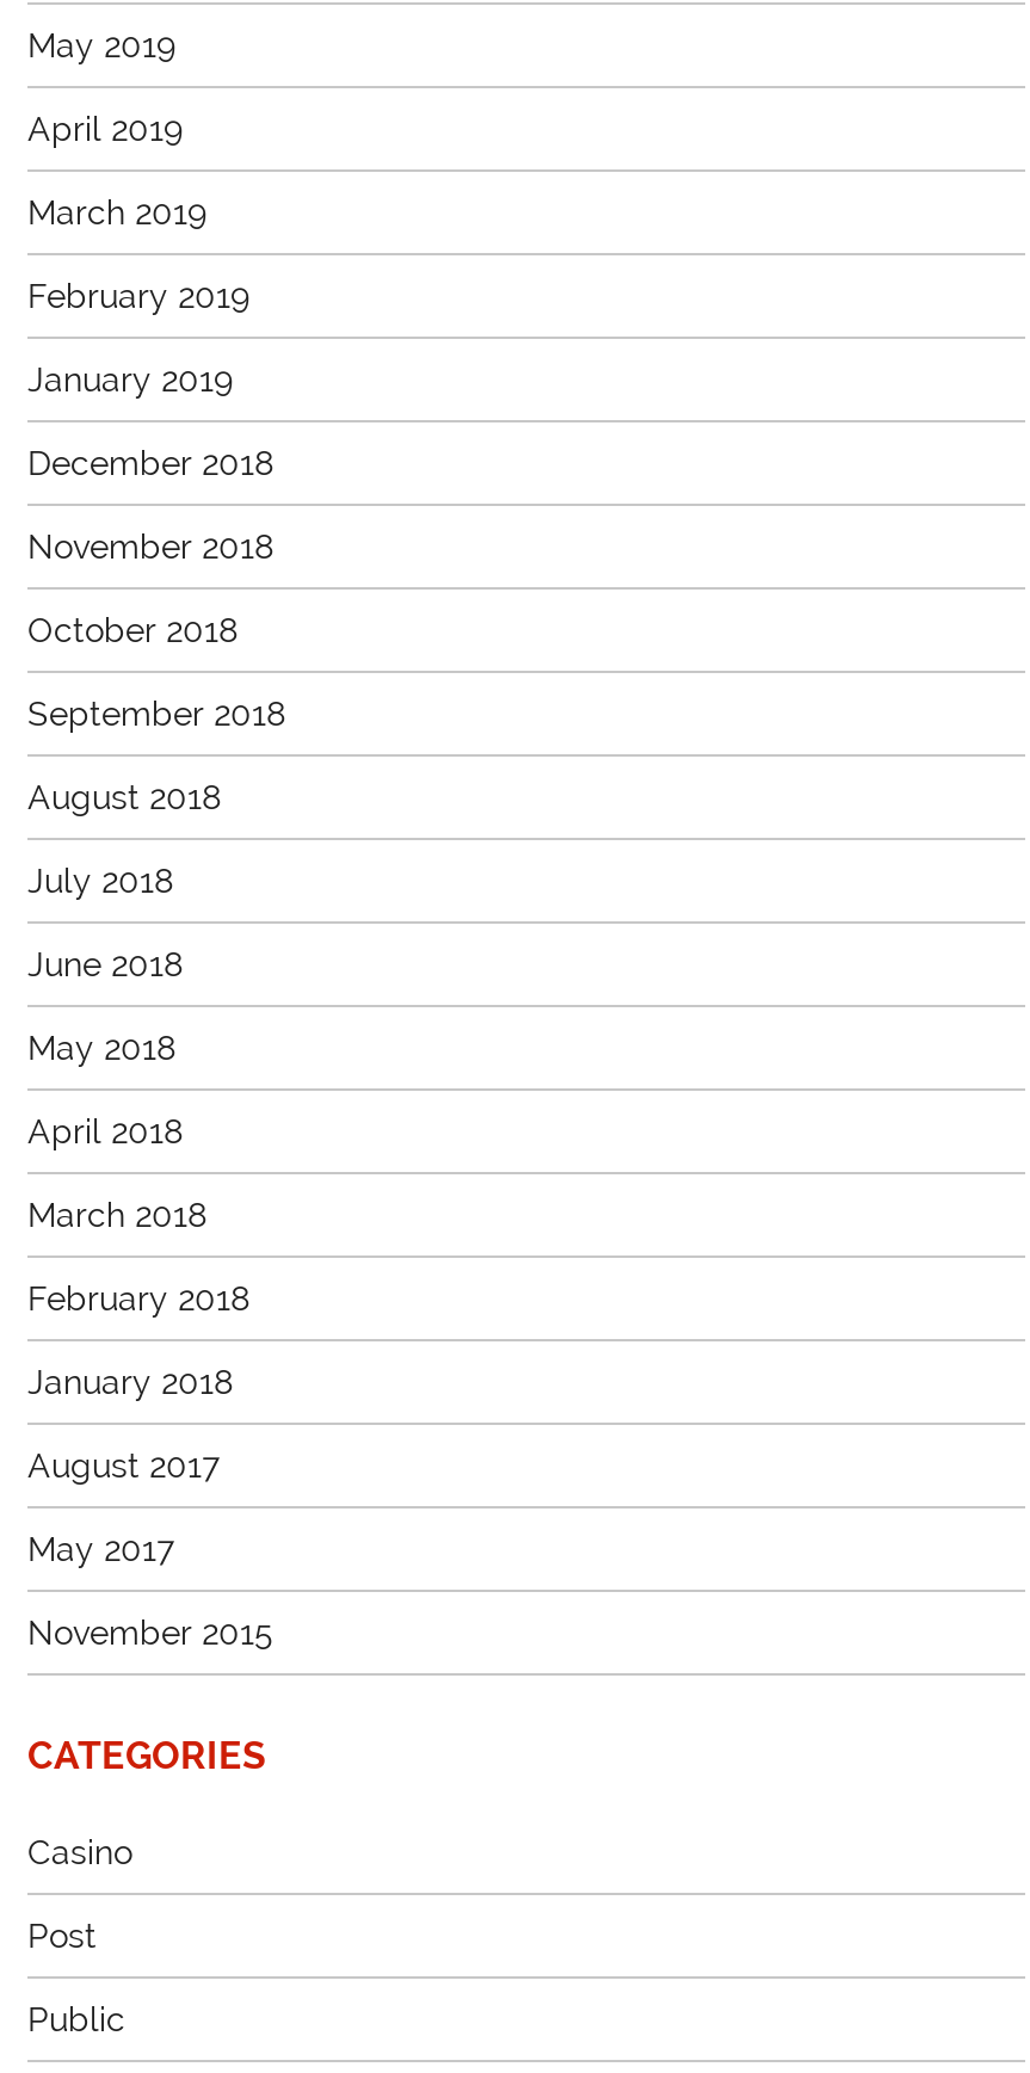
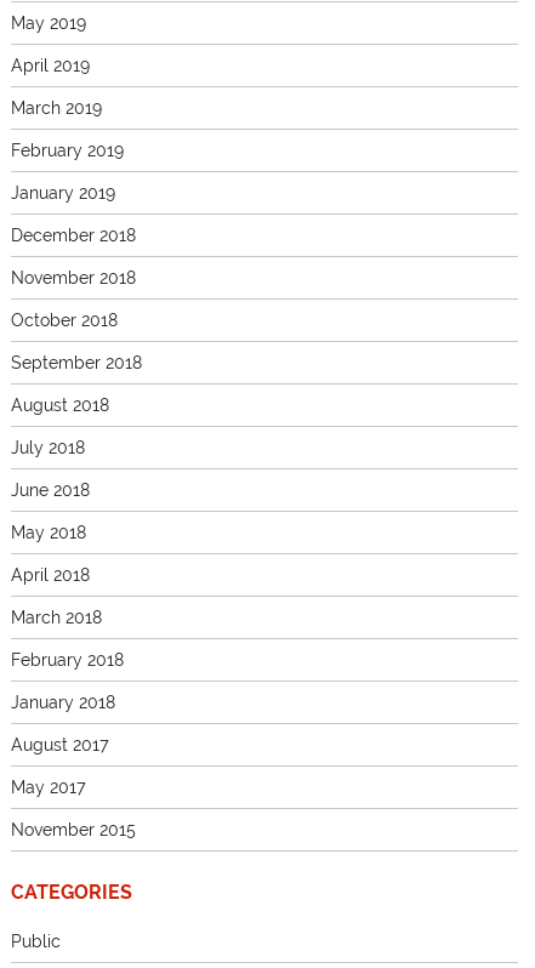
- Casino
- Post
